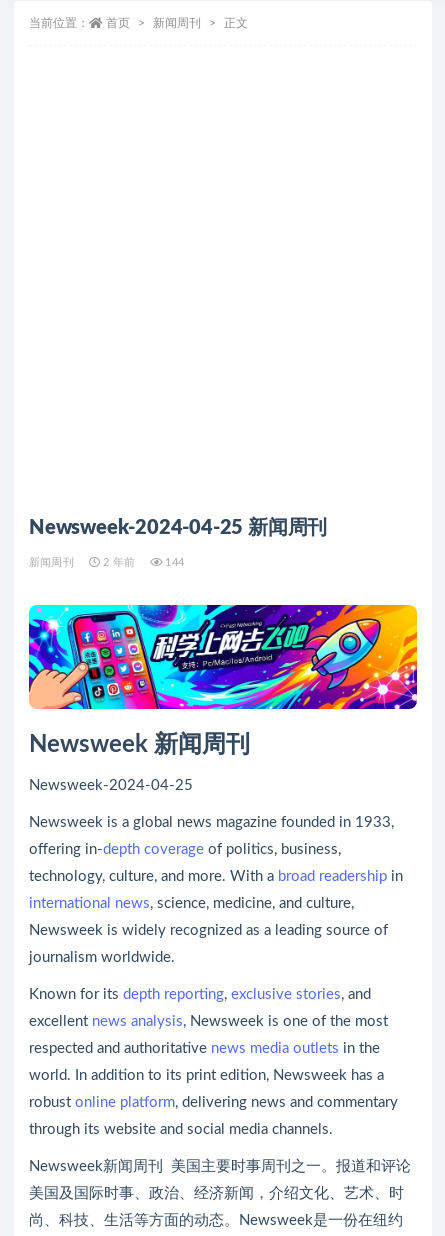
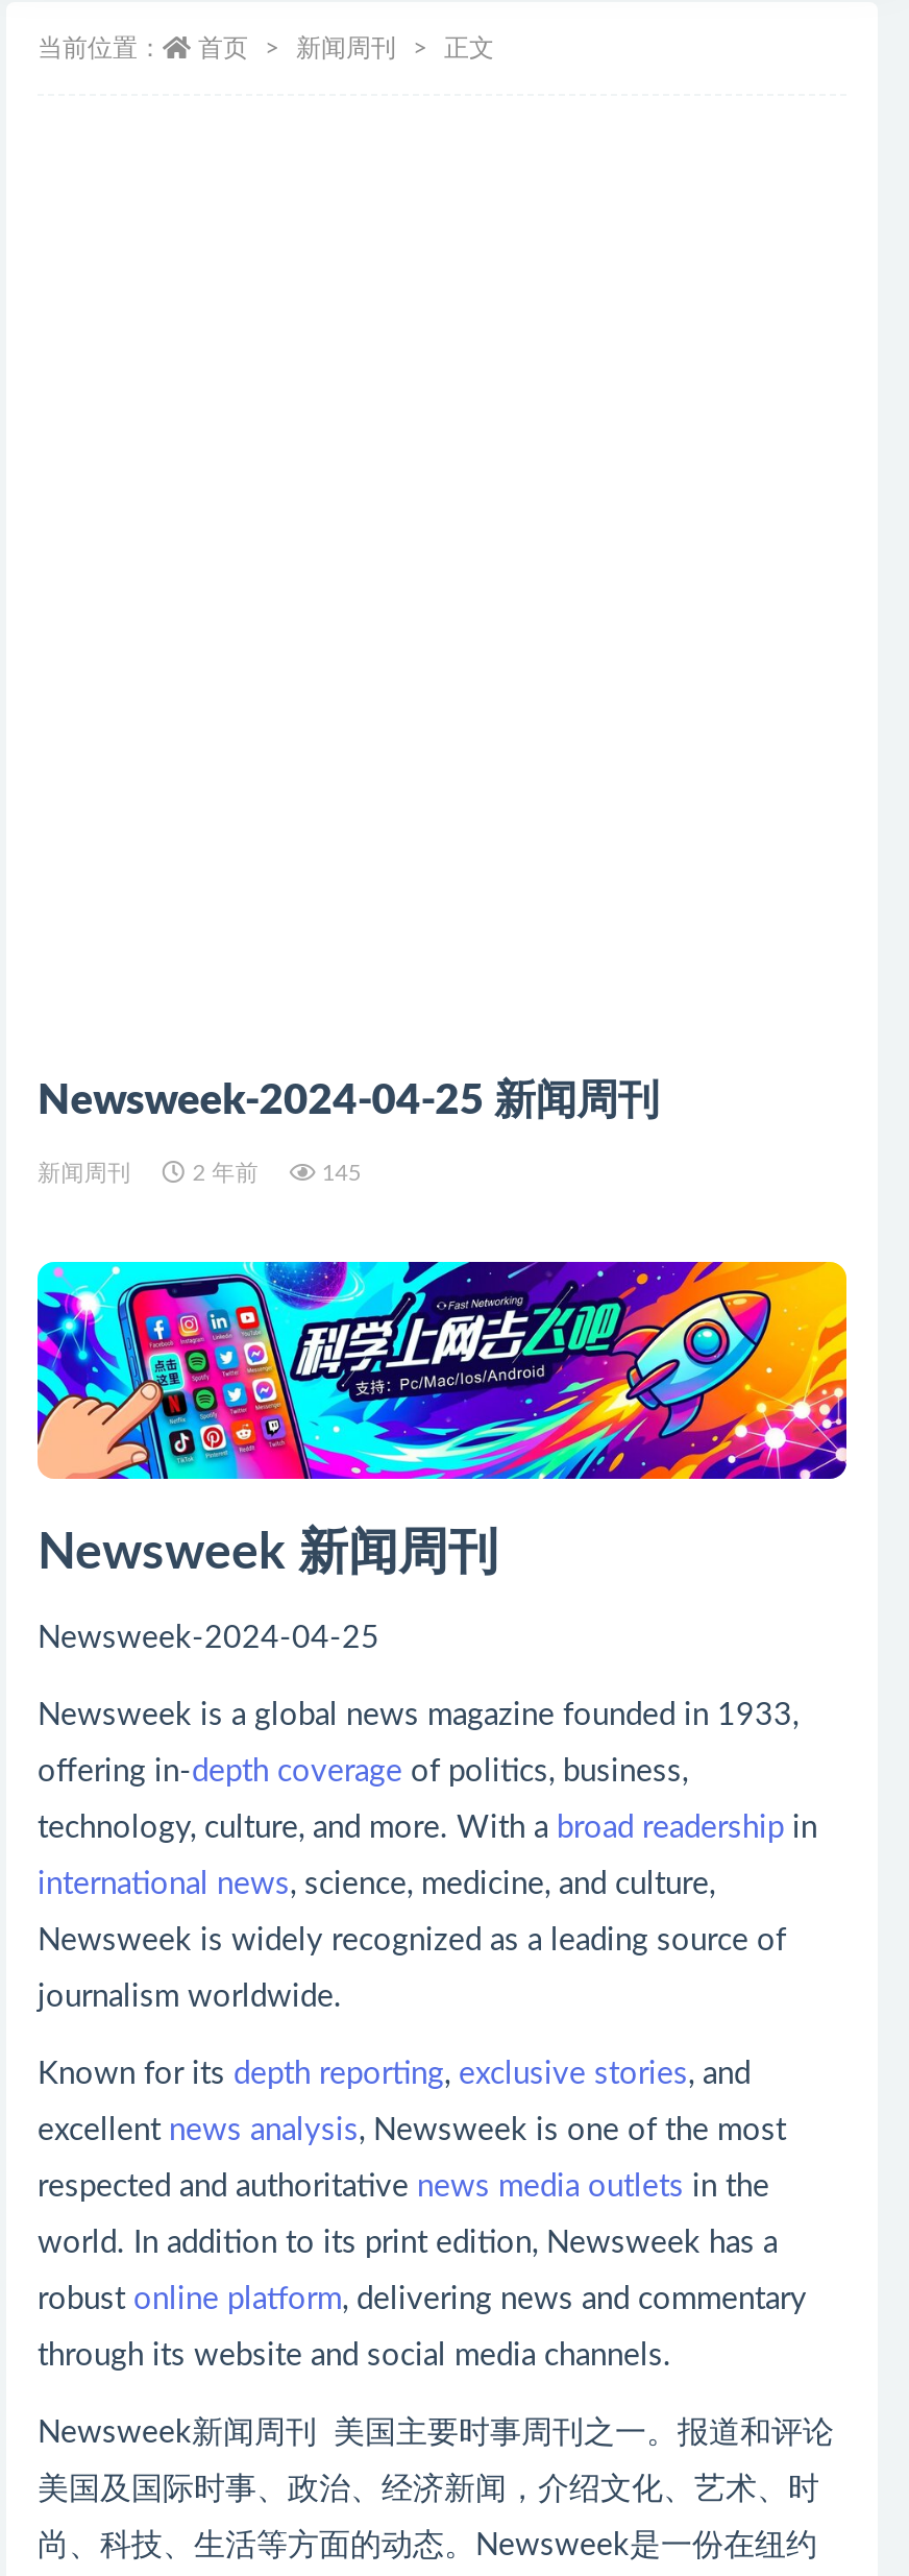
- 144
+ 145
